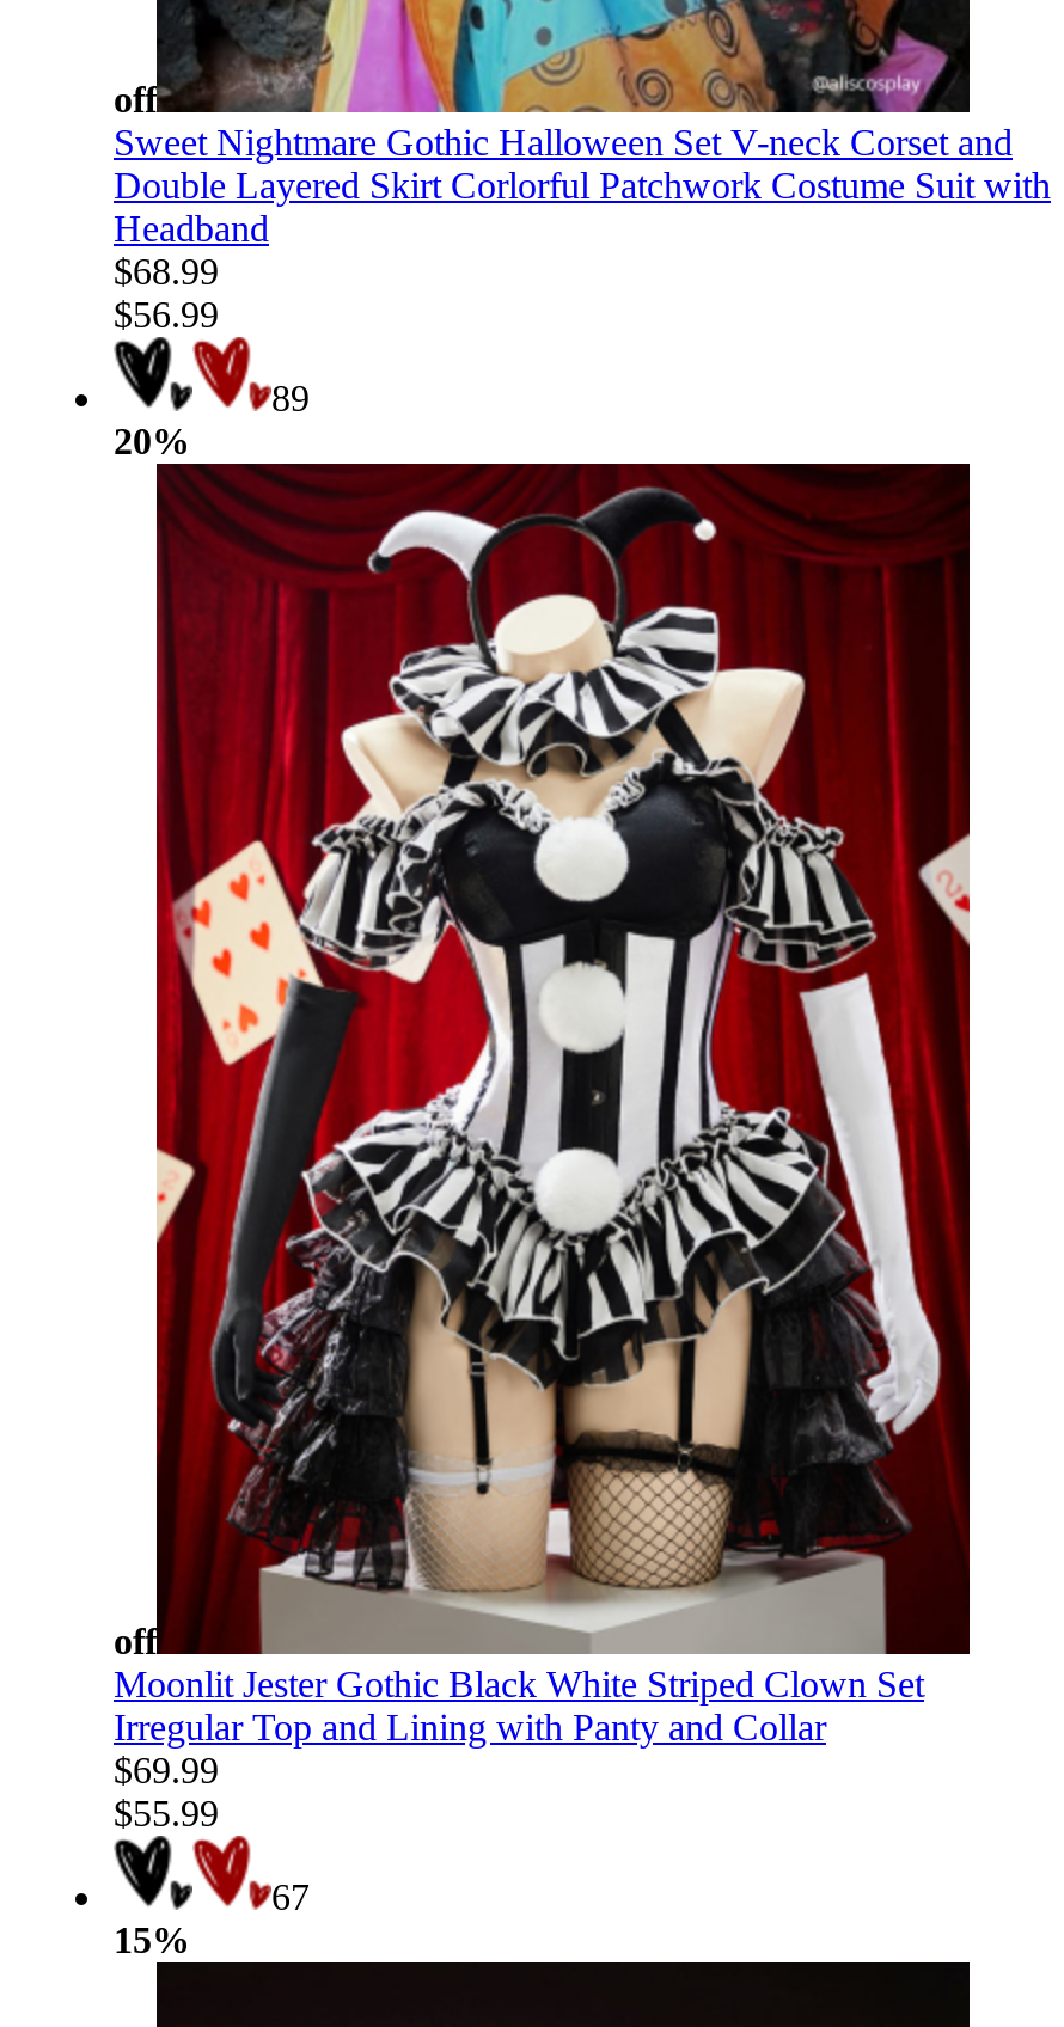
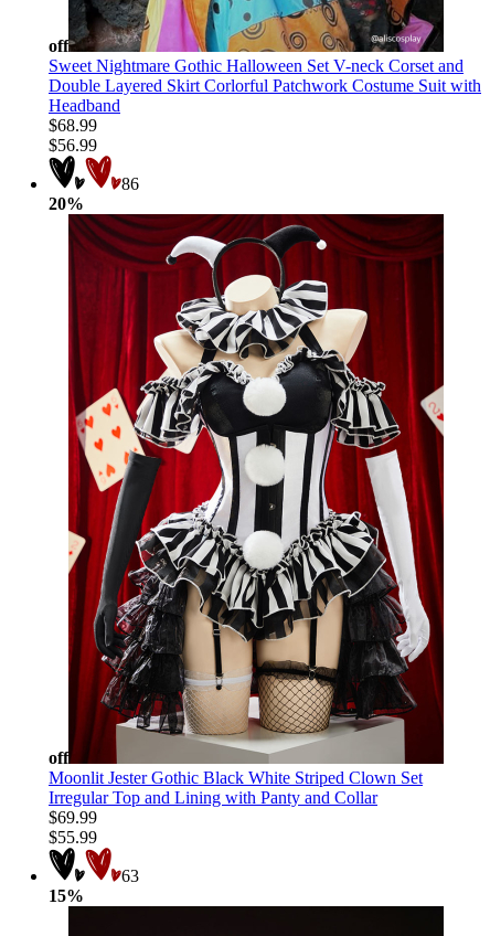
- 89
+ 86

- 67
+ 63
